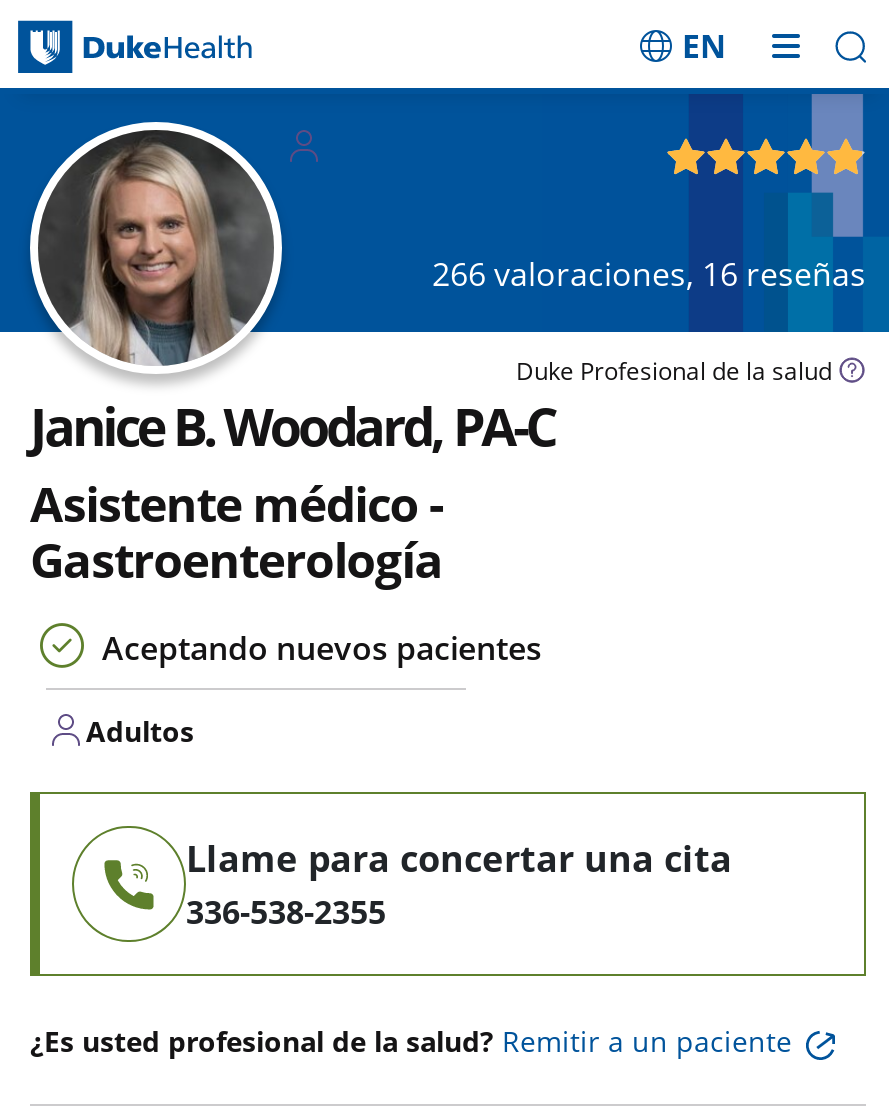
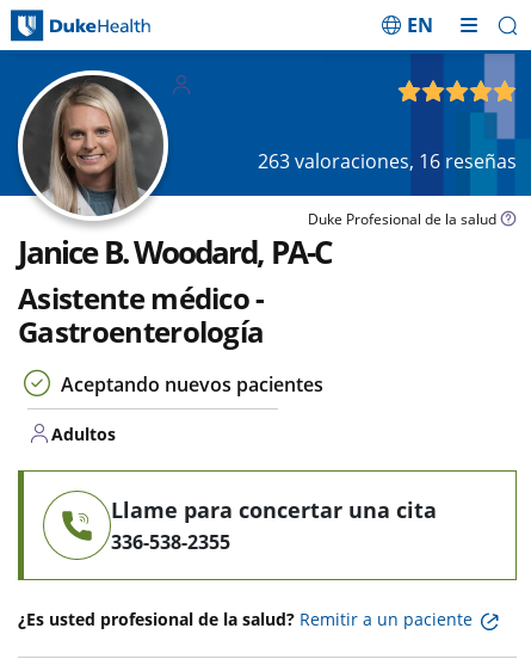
- 266 valoraciones, 16 reseñas
+ 263 valoraciones, 16 reseñas
